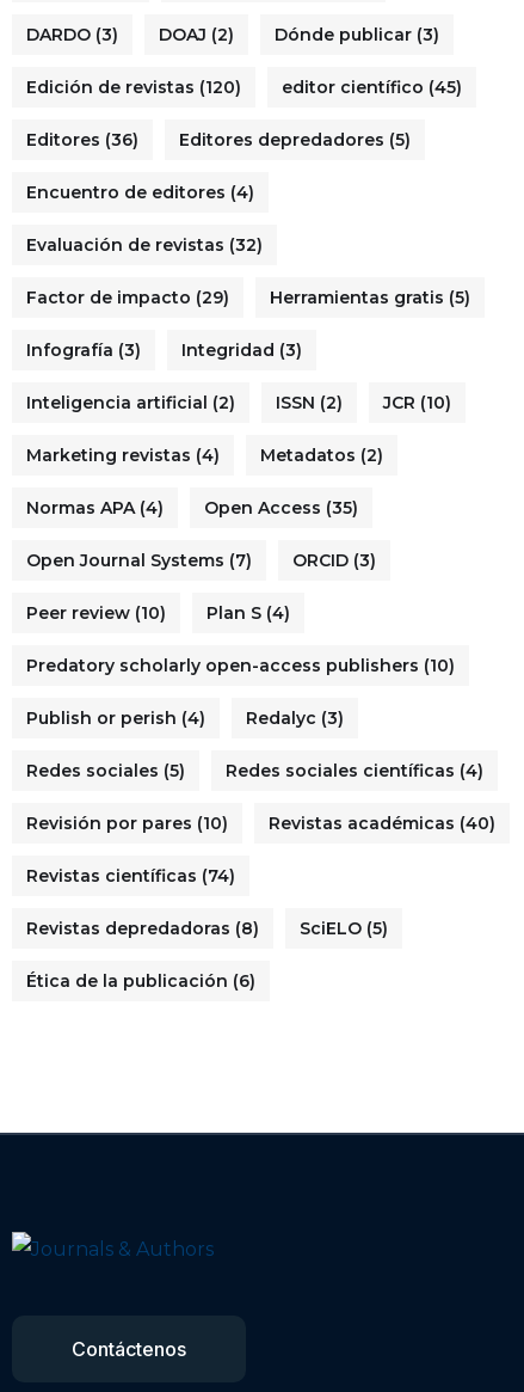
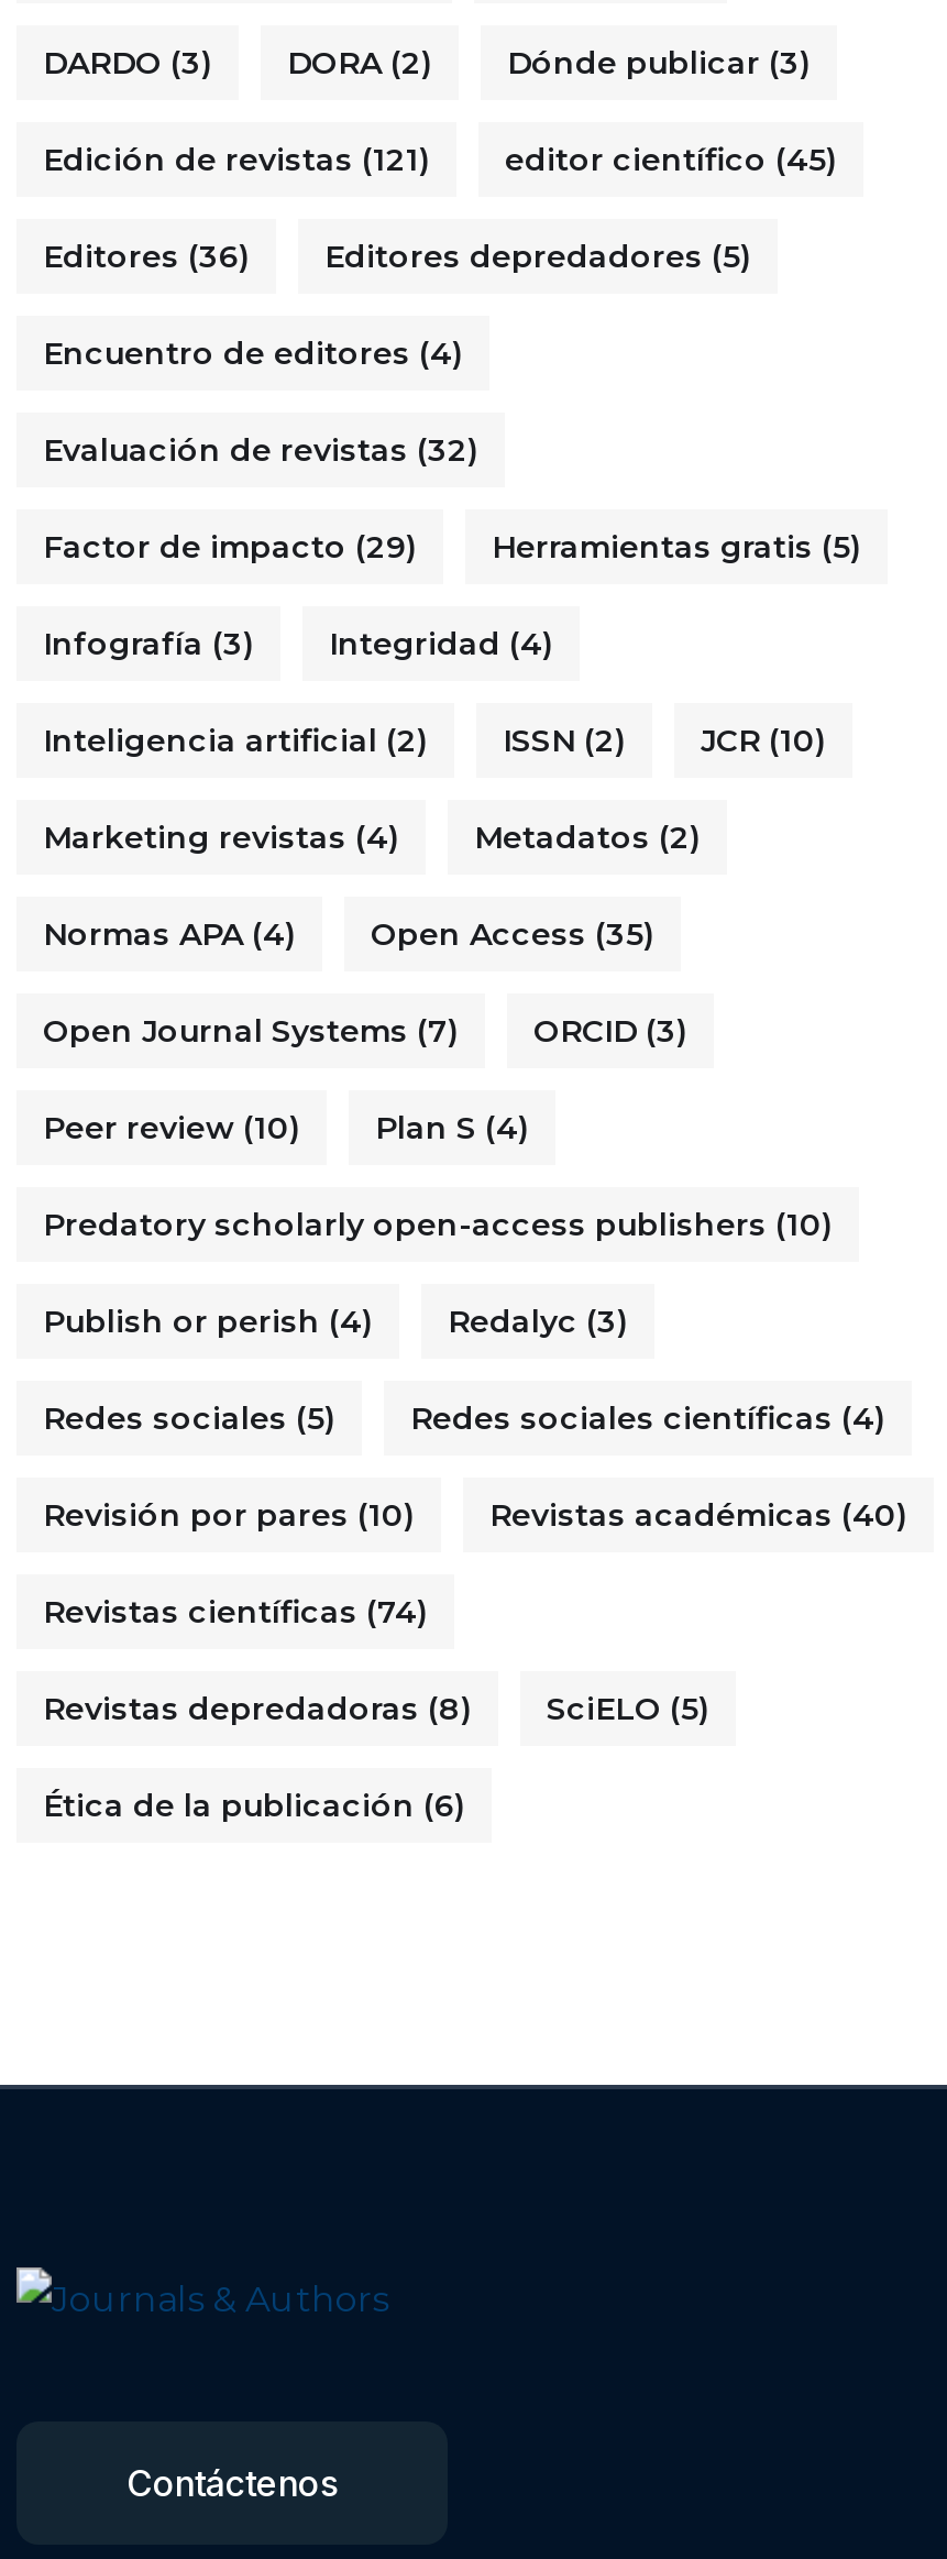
- DARDO (3) DOAJ (2) Dónde publicar (3)
+ DARDO (3) DORA (2) Dónde publicar (3)

- Edición de revistas (120)
+ Edición de revistas (121)

- Infografía (3) Integridad (3)
+ Infografía (3) Integridad (4)
